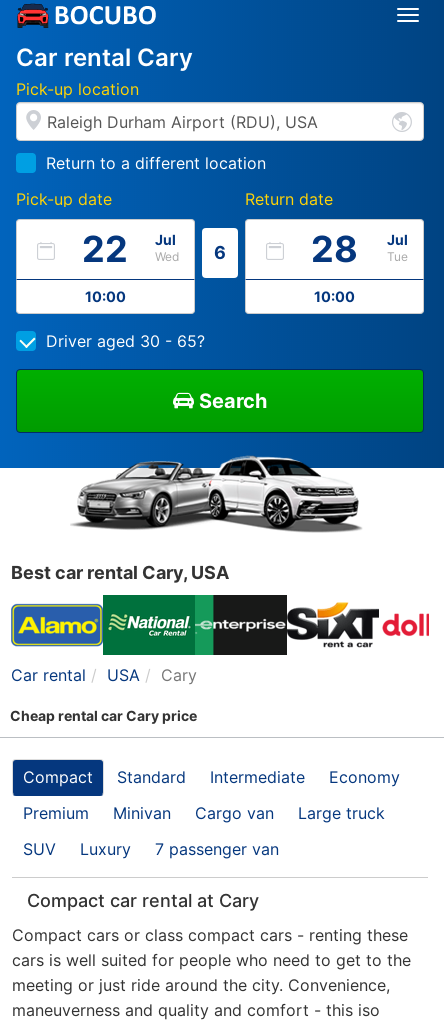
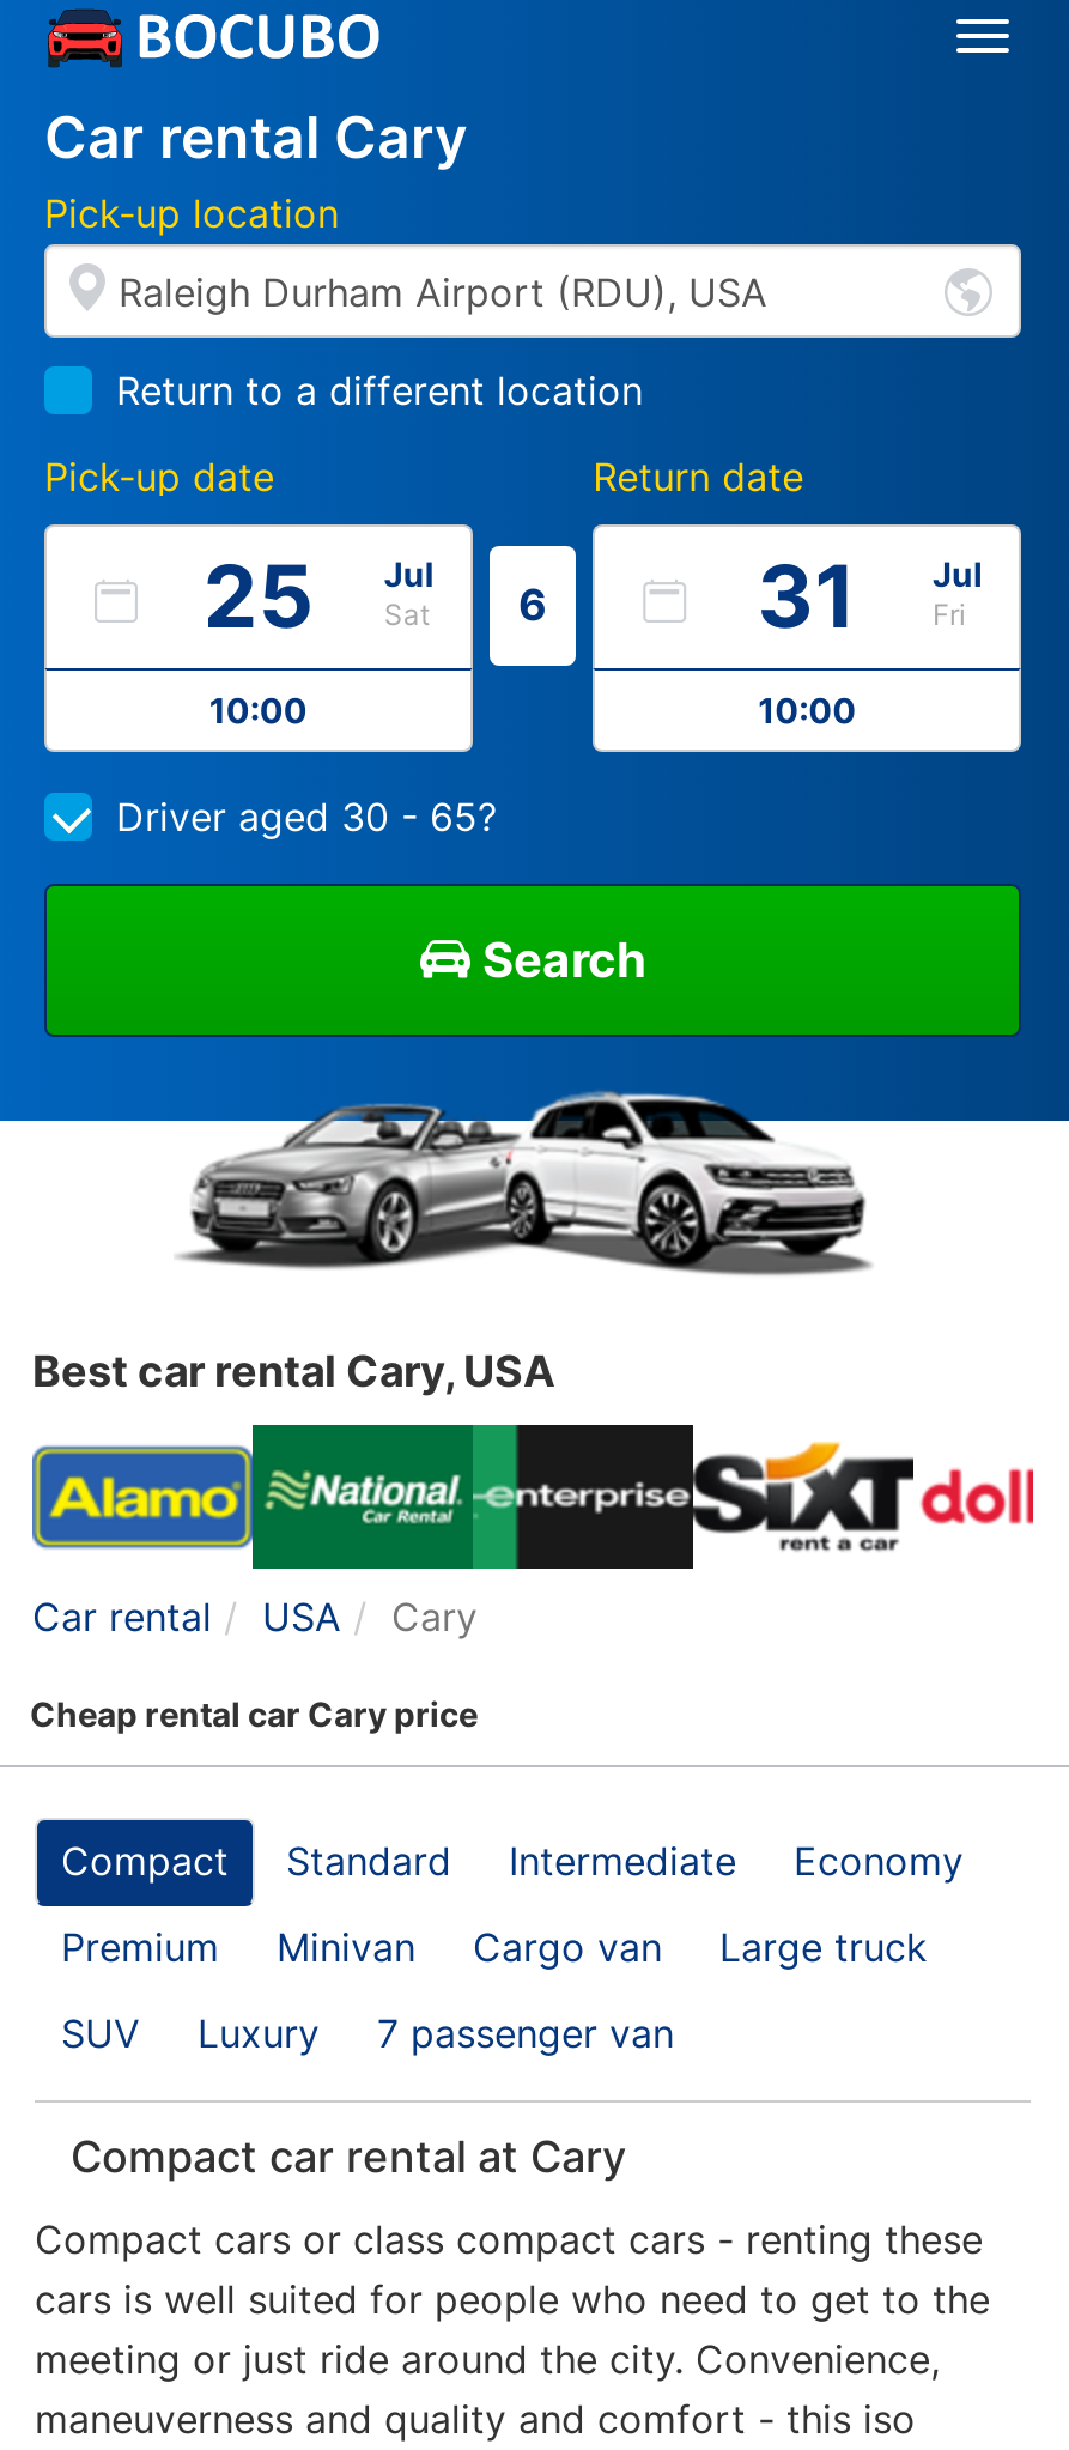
- 22
+ 25

- 28
+ 31

- Wed
+ Sat

- Tue
+ Fri
